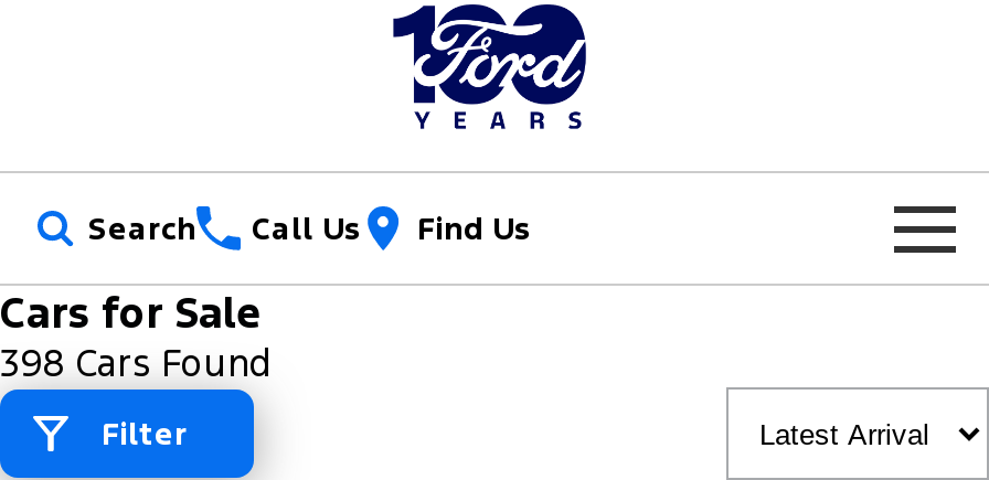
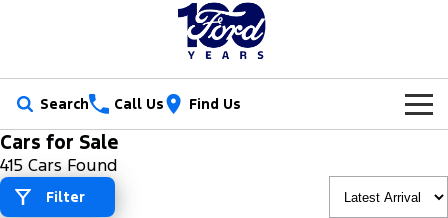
- 398 Cars Found
+ 415 Cars Found
